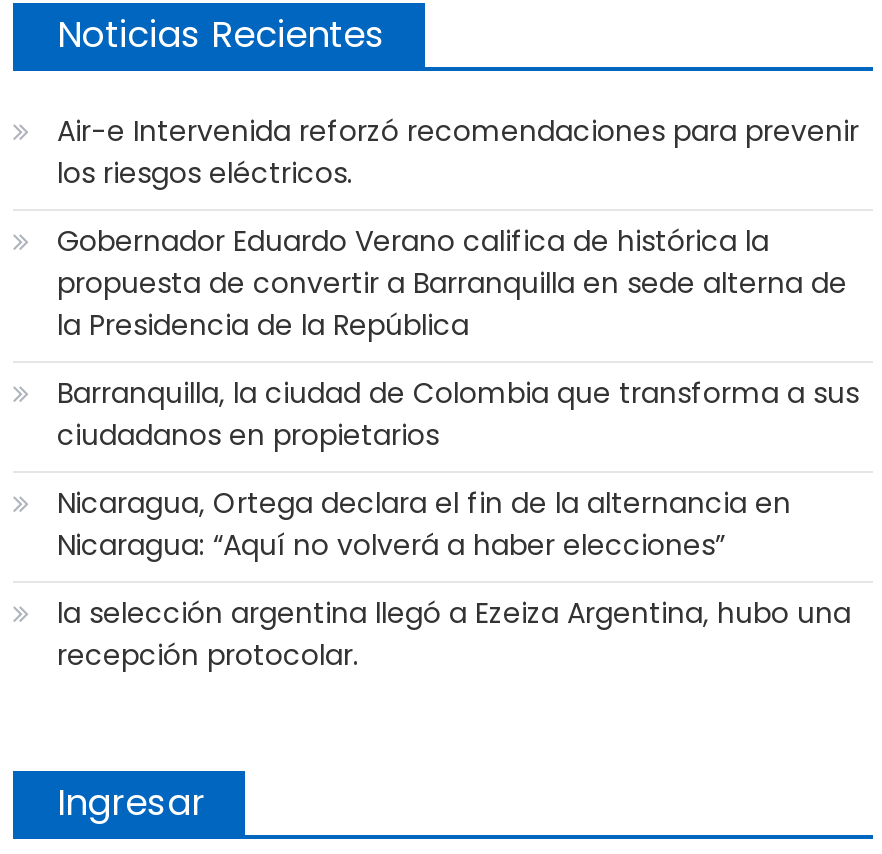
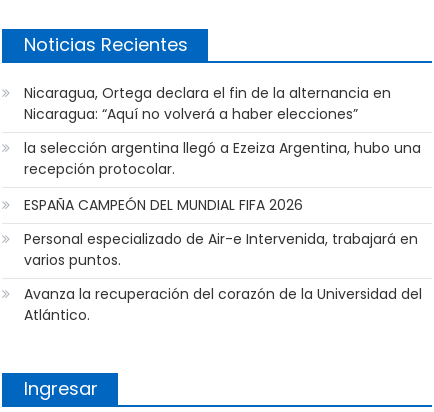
- Air-e Intervenida reforzó recomendaciones para prevenir
- los riesgos eléctricos.
- Gobernador Eduardo Verano califica de histórica la
- propuesta de convertir a Barranquilla en sede alterna de
- la Presidencia de la República
- Barranquilla, la ciudad de Colombia que transforma a sus
- ciudadanos en propietarios

moved up: Nicaragua, Ortega declara el fin de la alternancia en | Nicaragua: “Aquí no volverá a haber elecciones” | la selección argentina llegó a Ezeiza Argentina, hubo una | recepción protocolar.

+ ESPAÑA CAMPEÓN DEL MUNDIAL FIFA 2026
+ Personal especializado de Air-e Intervenida, trabajará en
+ varios puntos.
+ Avanza la recuperación del corazón de la Universidad del
+ Atlántico.
